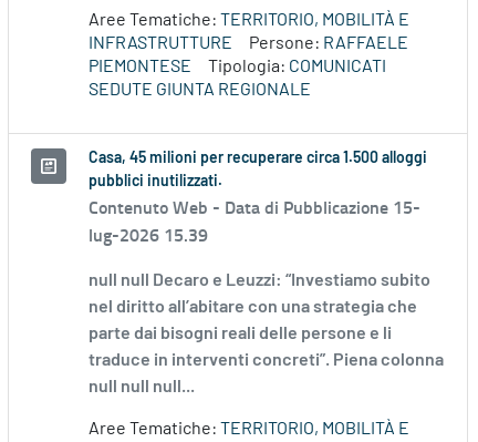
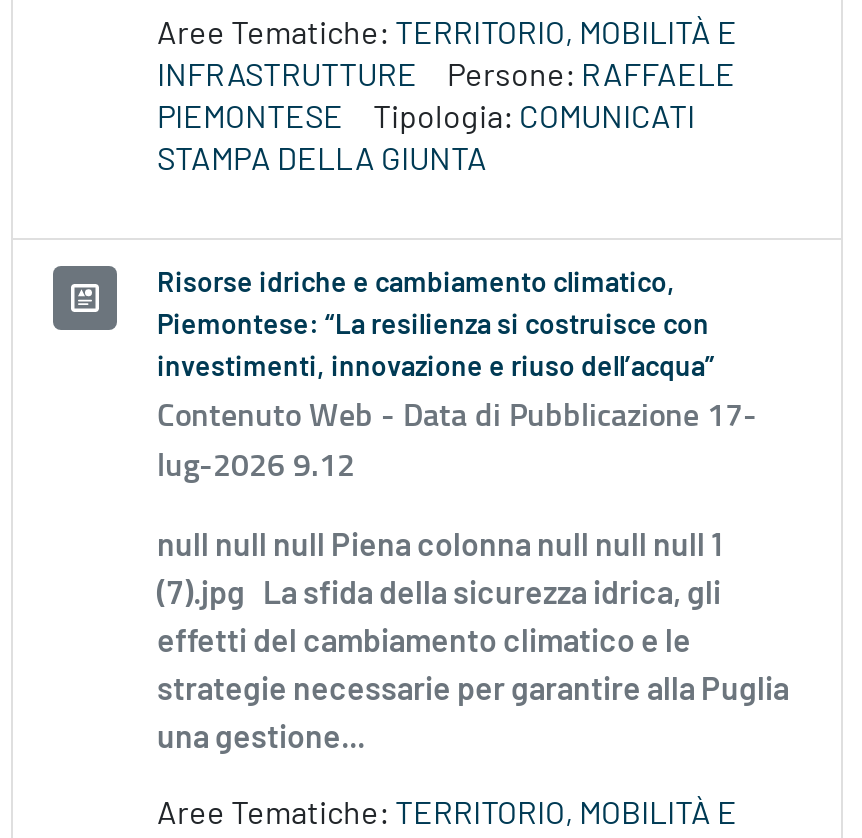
- SEDUTE GIUNTA REGIONALE
+ STAMPA DELLA GIUNTA

- Casa, 45 milioni per recuperare circa 1.500 alloggi
- pubblici inutilizzati.
- Contenuto Web - Data di Pubblicazione 15-
- lug-2026 15.39
- null null Decaro e Leuzzi: “Investiamo subito
- nel diritto all’abitare con una strategia che
- parte dai bisogni reali delle persone e li
- traduce in interventi concreti”. Piena colonna
- null null null...
+ Risorse idriche e cambiamento climatico,
+ Piemontese: “La resilienza si costruisce con
+ investimenti, innovazione e riuso dell’acqua”
+ Contenuto Web - Data di Pubblicazione 17-
+ lug-2026 9.12
+ null null null Piena colonna null null null 1
+ (7).jpg La sfida della sicurezza idrica, gli
+ effetti del cambiamento climatico e le
+ strategie necessarie per garantire alla Puglia
+ una gestione...
